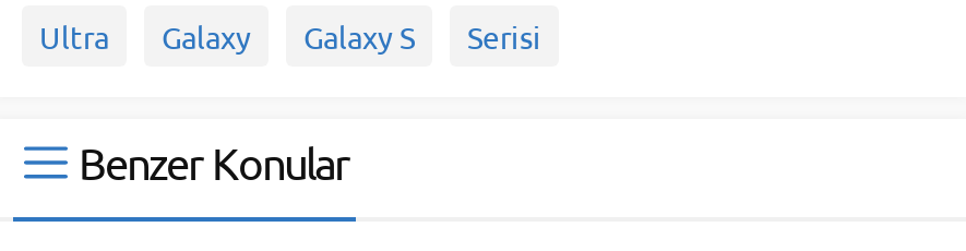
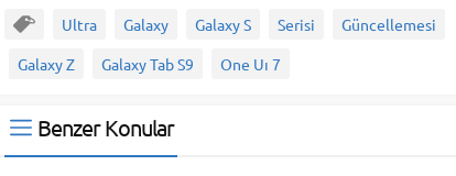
+ Güncellemesi
+ Galaxy Z
+ Galaxy Tab S9
+ One Uı 7
